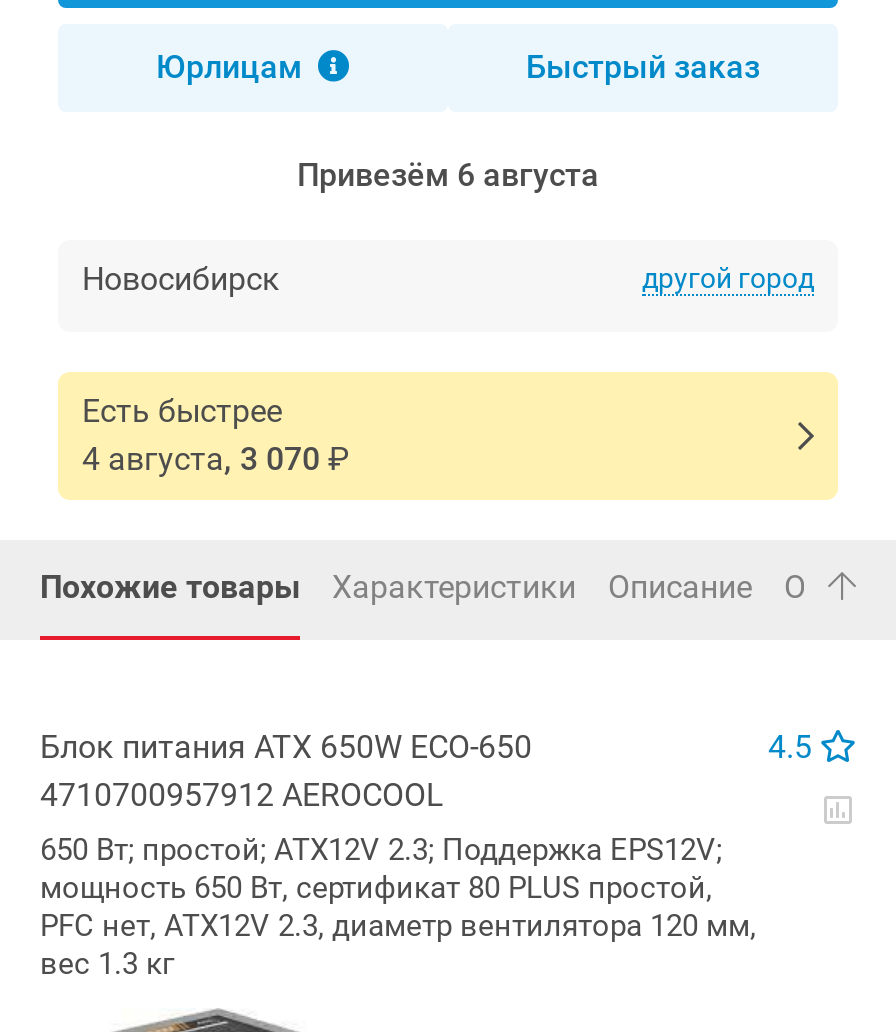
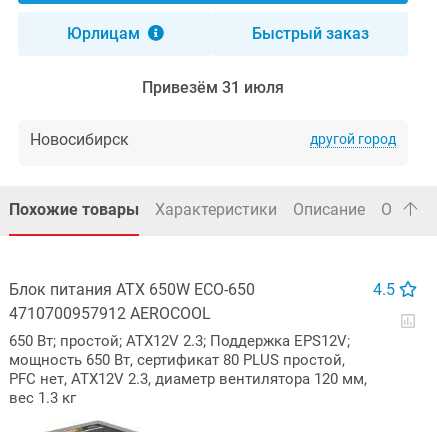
- Привезём 6 августа
+ Привезём 31 июля

- Есть быстрее
- 4 августа 3 070 ₽
